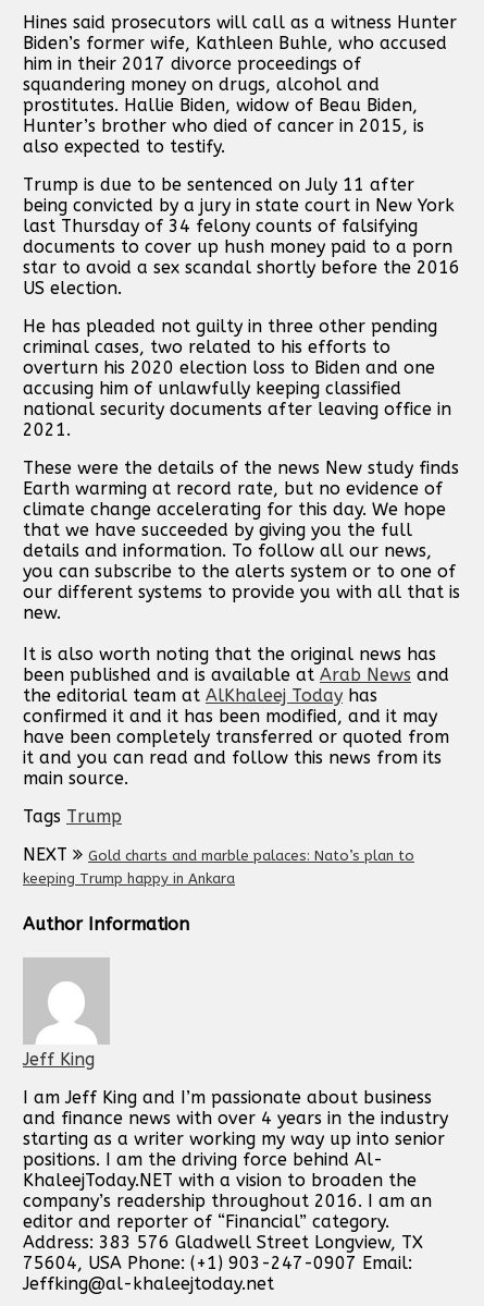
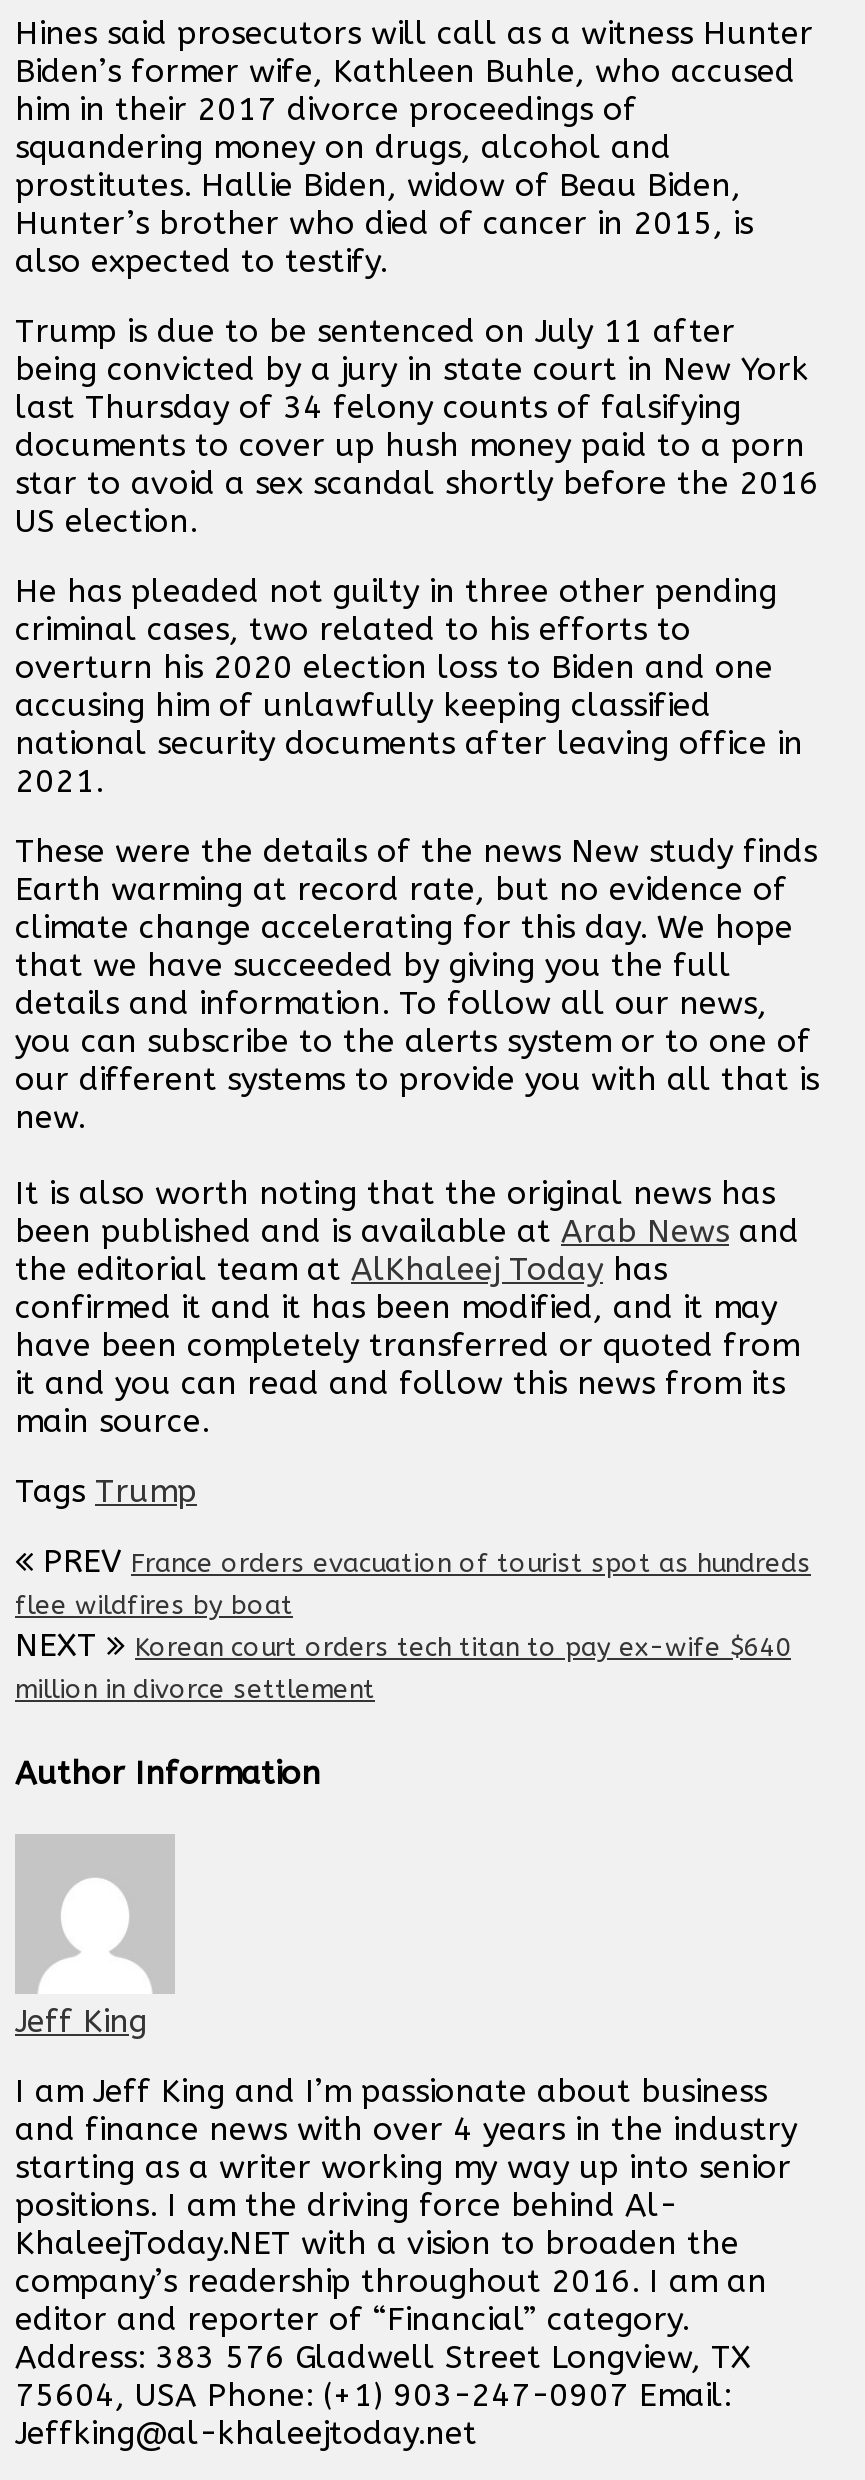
+ PREV France orders evacuation of tourist spot as hundreds
+ flee wildfires by boat

- Gold charts and marble palaces: Nato’s plan to
- keeping Trump happy in Ankara
+ Korean court orders tech titan to pay ex-wife $640
+ million in divorce settlement
